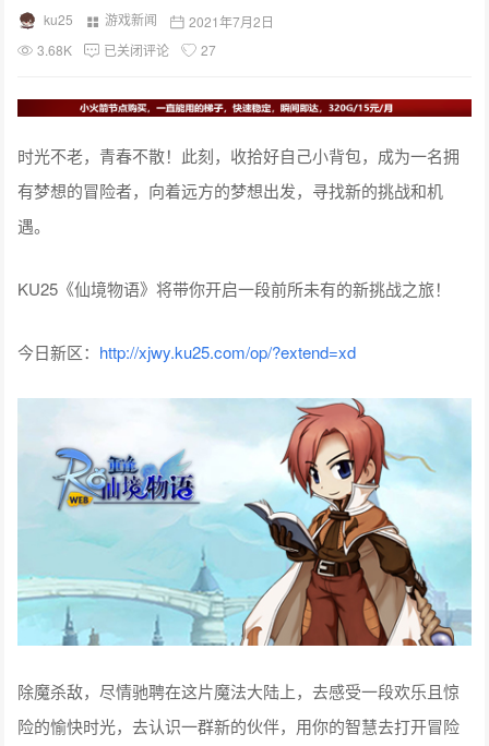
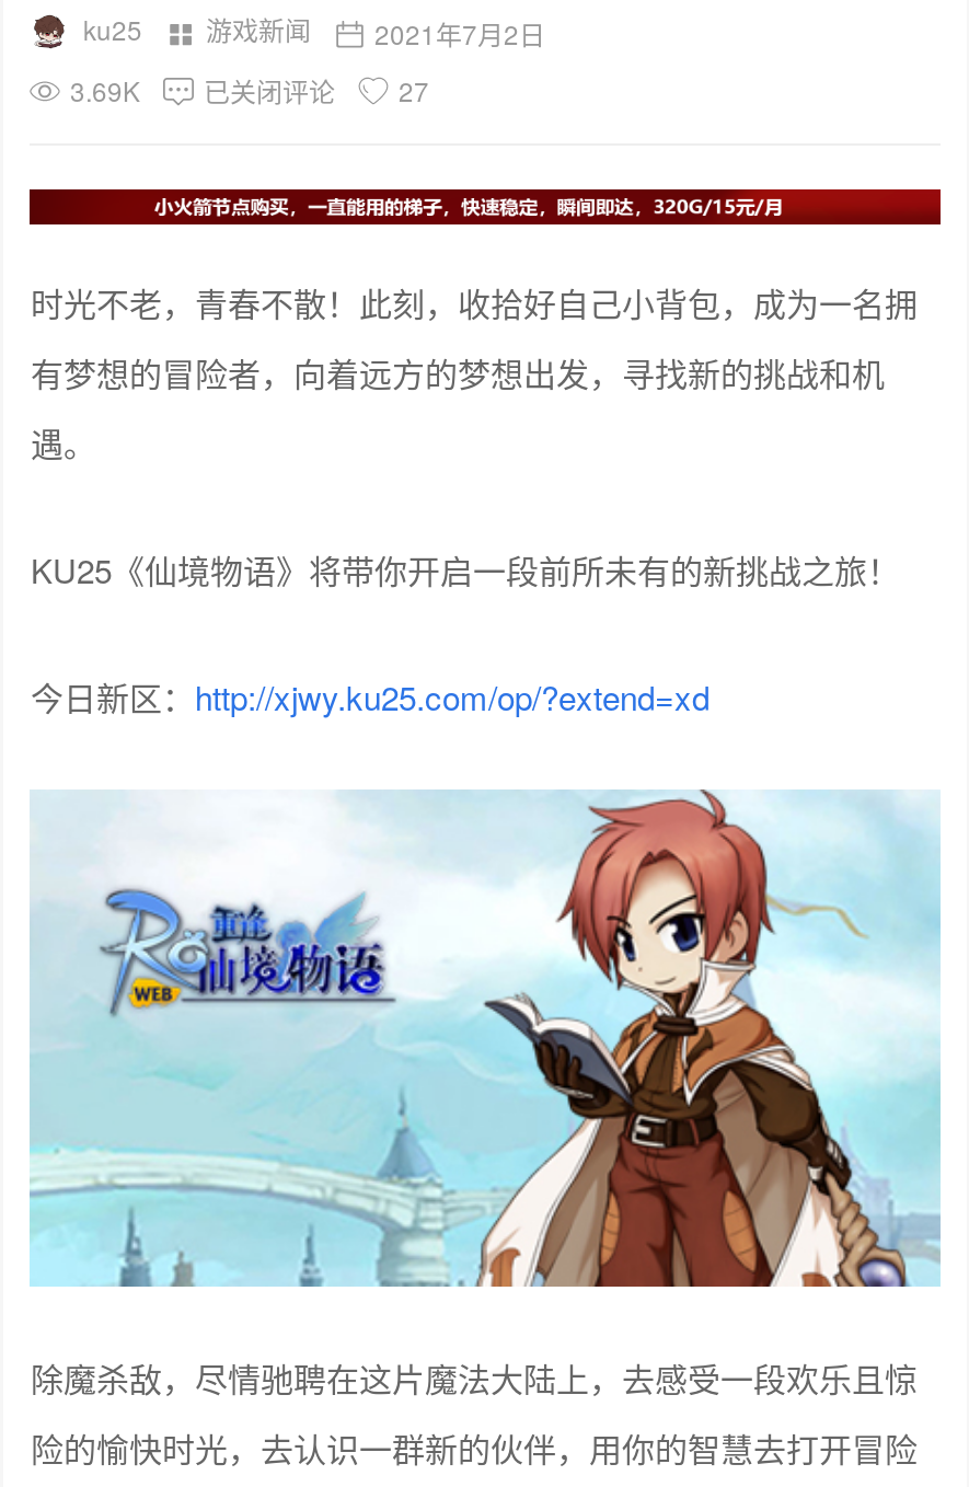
- 3.68K 已关闭评论 27
+ 3.69K 已关闭评论 27
